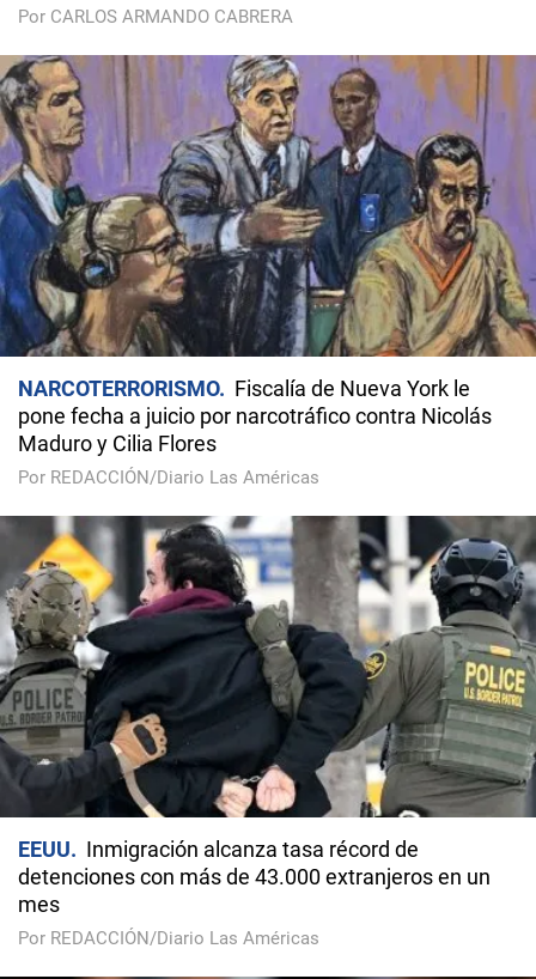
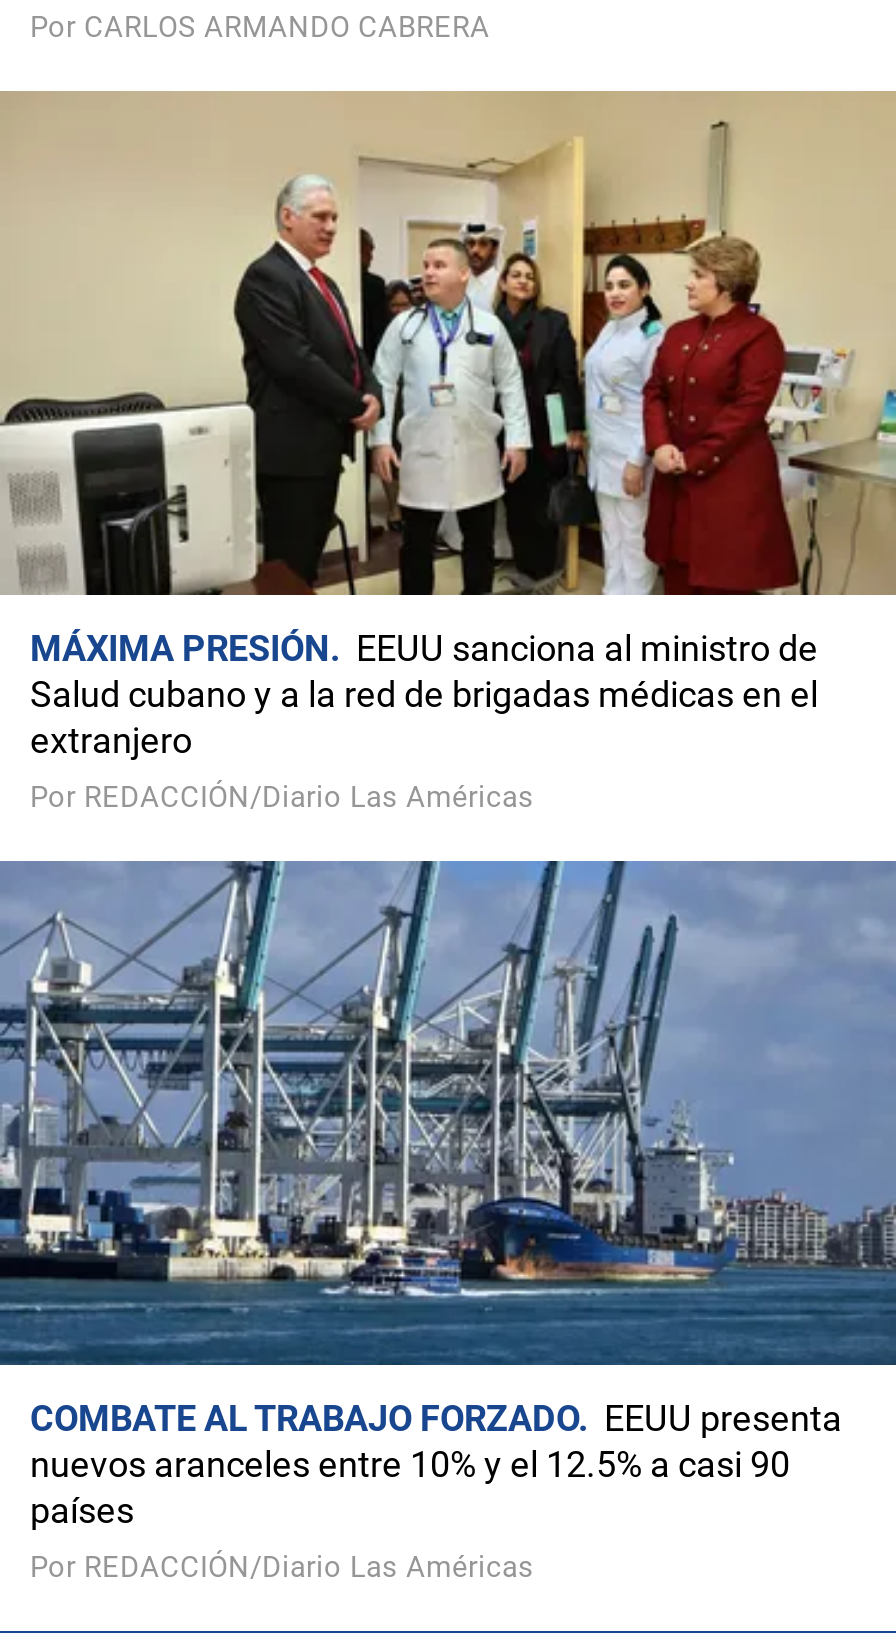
- [image]
- NARCOTERRORISMO
- Fiscalía de Nueva York le
- pone fecha a juicio por narcotráfico contra Nicolás
- Maduro y Cilia Flores
+ [image]
+ MÁXIMA PRESIÓN
+ EEUU sanciona al ministro de
+ Salud cubano y a la red de brigadas médicas en el
+ extranjero

- [image]
- EEUU
- Inmigración alcanza tasa récord de
- detenciones con más de 43.000 extranjeros en un
- mes
+ [image]
+ COMBATE AL TRABAJO FORZADO
+ EEUU presenta
+ nuevos aranceles entre 10% y el 12.5% a casi 90
+ países
